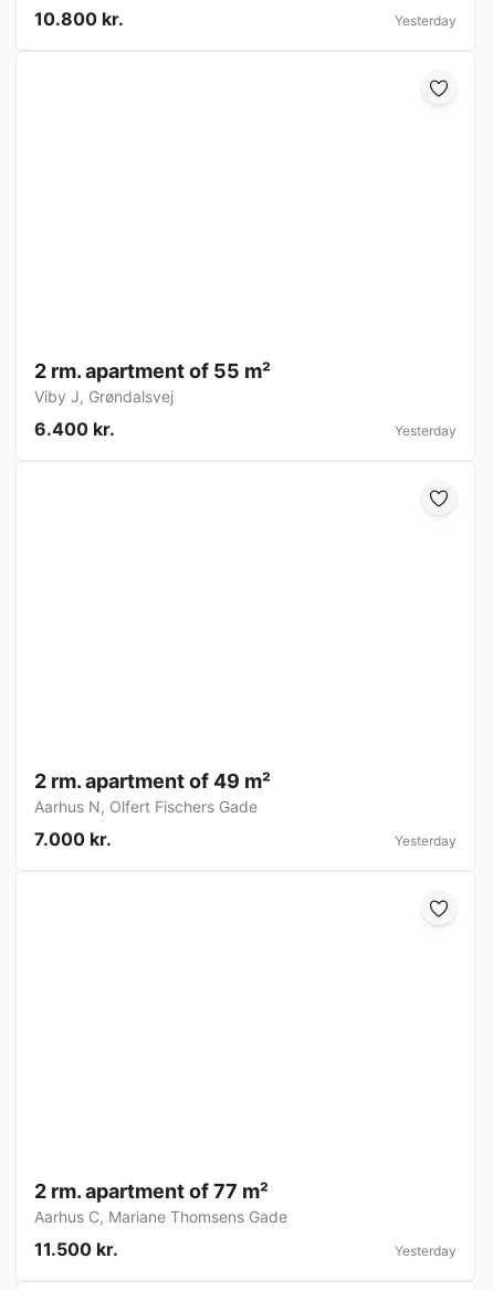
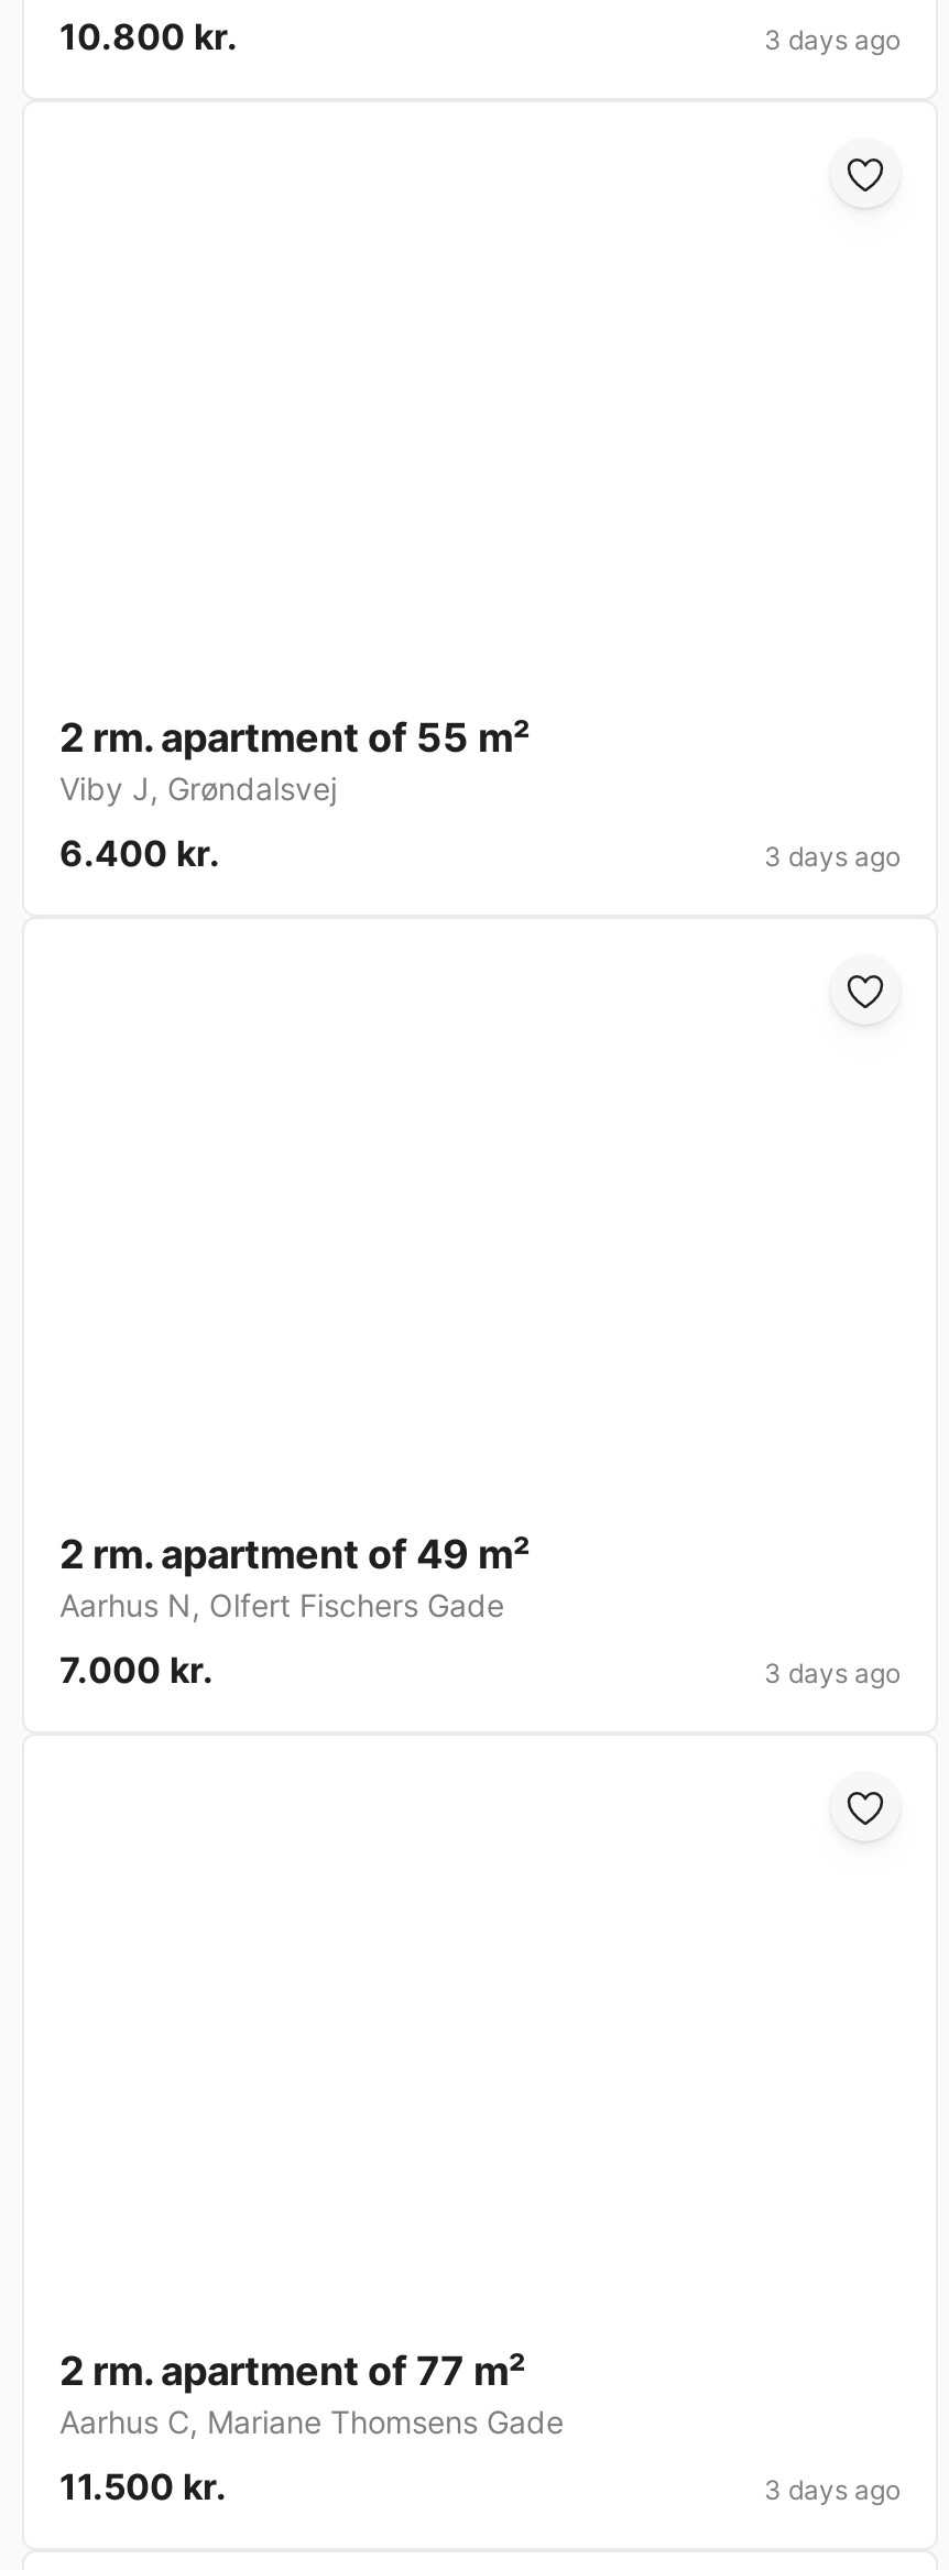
- Yesterday
+ 3 days ago

- Yesterday
+ 3 days ago

- Yesterday
+ 3 days ago

- Yesterday
+ 3 days ago
